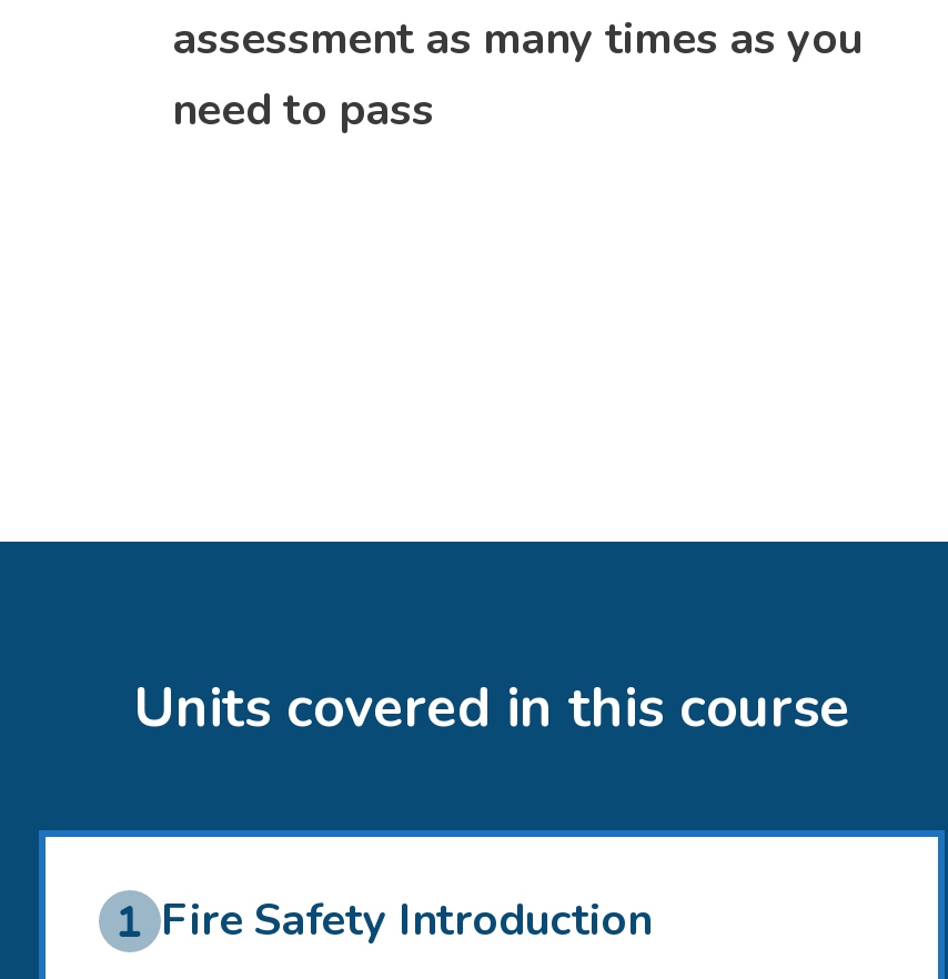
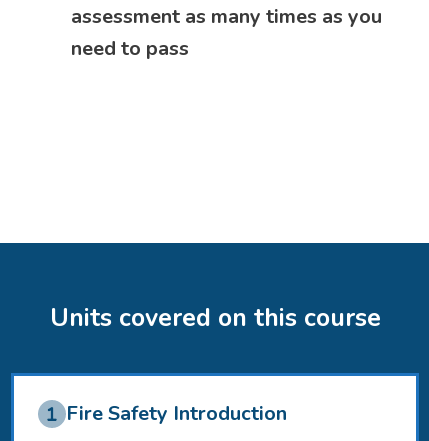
- Units covered in this course
+ Units covered on this course
